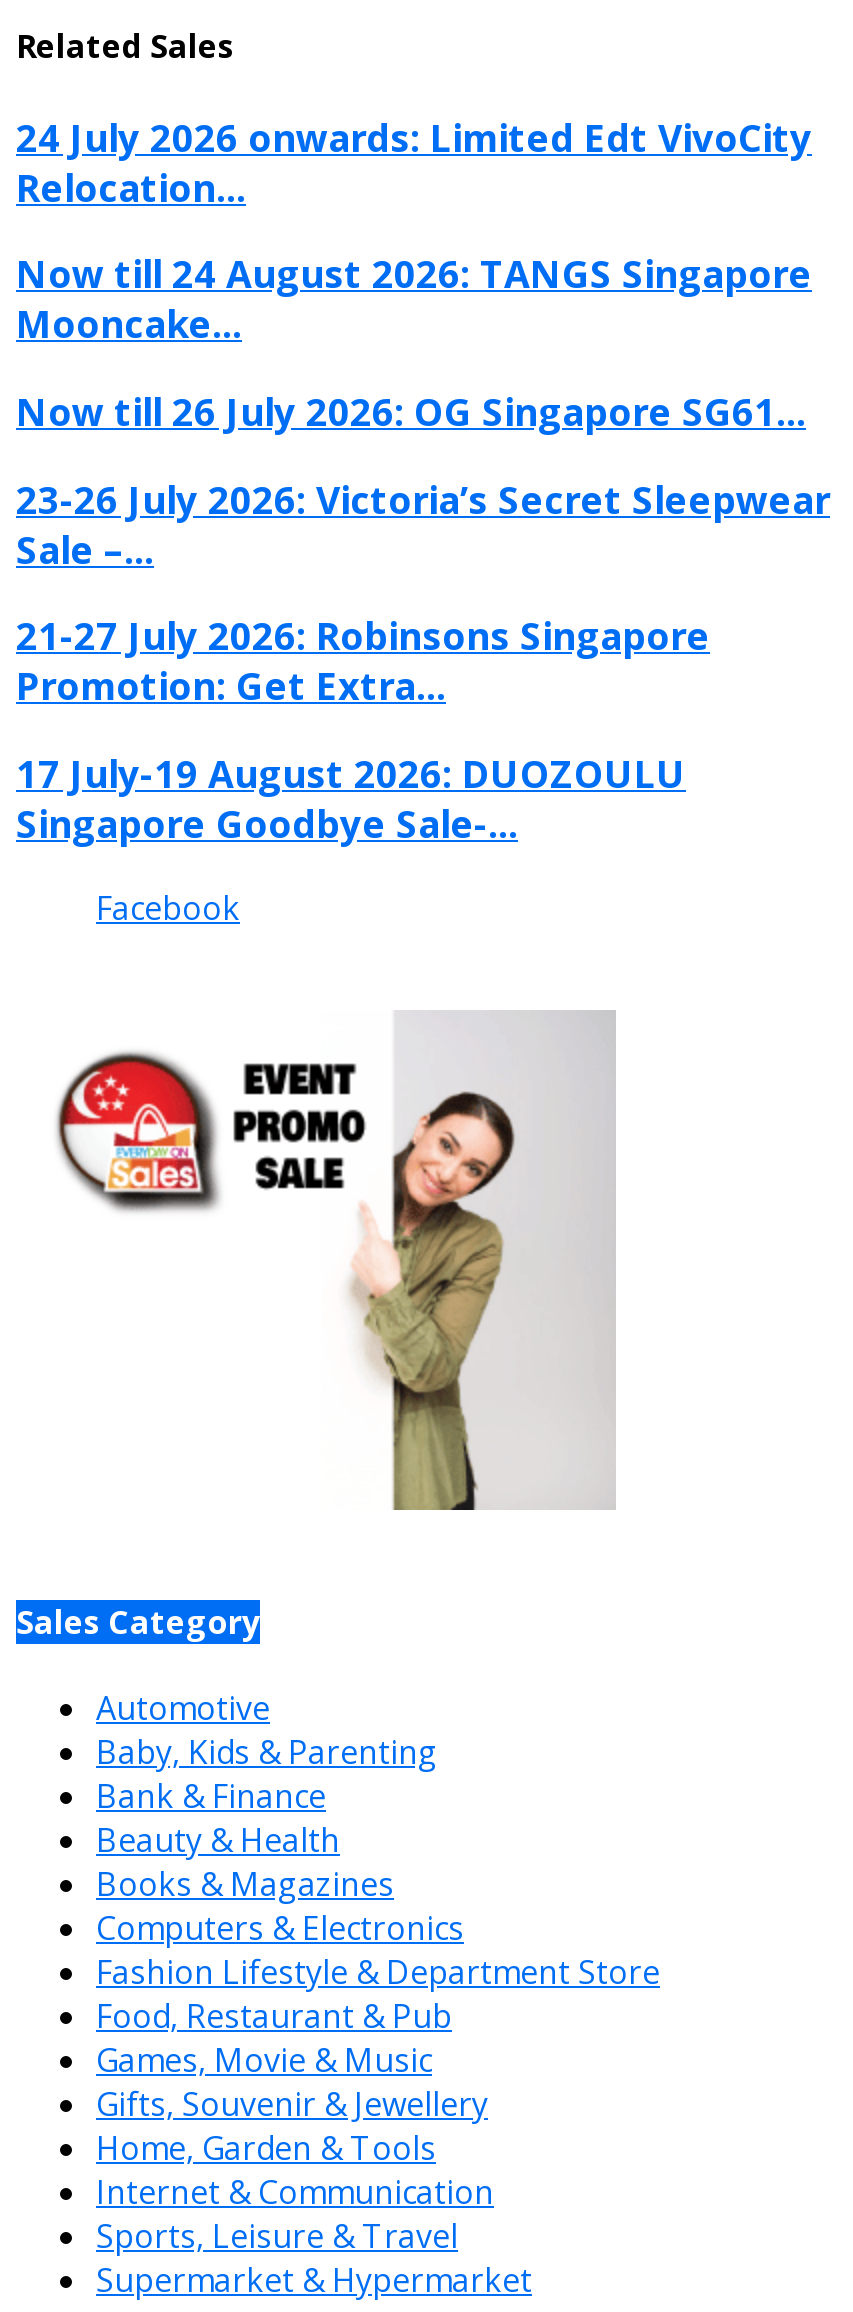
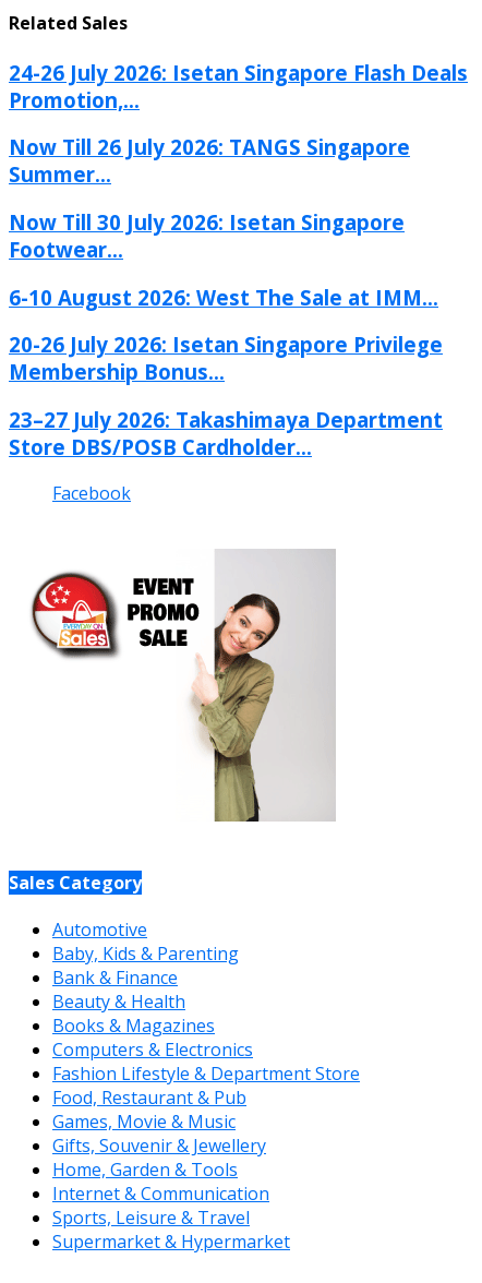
- 24 July 2026 onwards: Limited Edt VivoCity
- Relocation...
+ 24-26 July 2026: Isetan Singapore Flash Deals
+ Promotion,...

- Now till 24 August 2026: TANGS Singapore
- Mooncake...
+ Now Till 26 July 2026: TANGS Singapore
+ Summer...

- Now till 26 July 2026: OG Singapore SG61...
+ Now Till 30 July 2026: Isetan Singapore
+ Footwear...

- 23-26 July 2026: Victoria’s Secret Sleepwear
- Sale –...
+ 6-10 August 2026: West The Sale at IMM...

- 21-27 July 2026: Robinsons Singapore
- Promotion: Get Extra...
+ 20-26 July 2026: Isetan Singapore Privilege
+ Membership Bonus...

- 17 July-19 August 2026: DUOZOULU
- Singapore Goodbye Sale-...
+ 23–27 July 2026: Takashimaya Department
+ Store DBS/POSB Cardholder...
